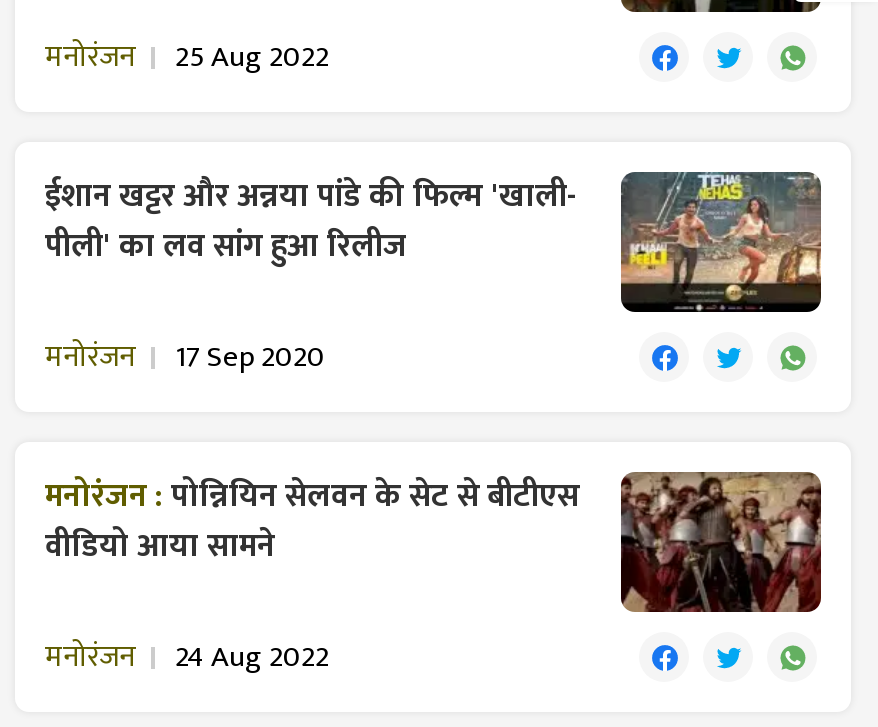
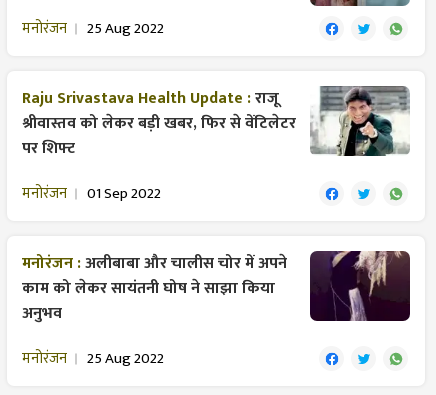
- [image]
- ईशान खट्टर और अन्नया पांडे की फिल्म 'खाली-
- पीली' का लव सांग हुआ रिलीज
+ [image]
+ Raju Srivastava Health Update : राजू
+ श्रीवास्तव को लेकर बड़ी खबर, फिर से वेंटिलेटर
+ पर शिफ्ट

- मनोरंजन 17 Sep 2020
+ मनोरंजन 01 Sep 2022

- [image]
- मनोरंजन : पोन्नियिन सेलवन के सेट से बीटीएस
- वीडियो आया सामने
+ [image]
+ मनोरंजन : अलीबाबा और चालीस चोर में अपने
+ काम को लेकर सायंतनी घोष ने साझा किया
+ अनुभव

- मनोरंजन 24 Aug 2022
+ मनोरंजन 25 Aug 2022
